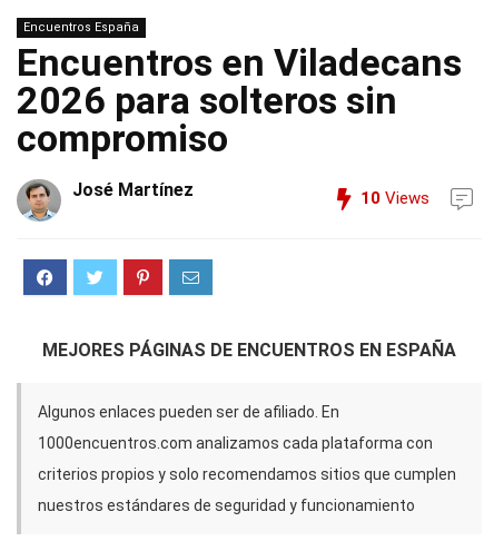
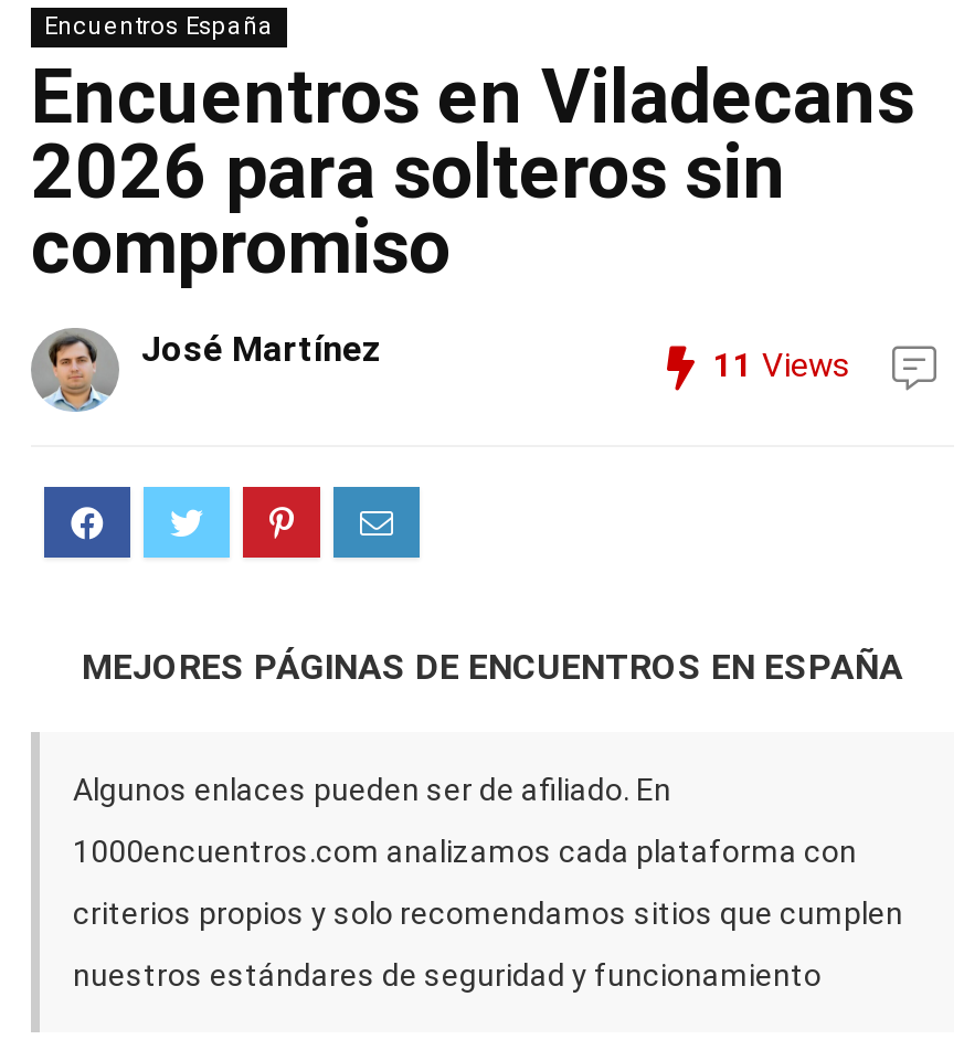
- 10 Views
+ 11 Views
